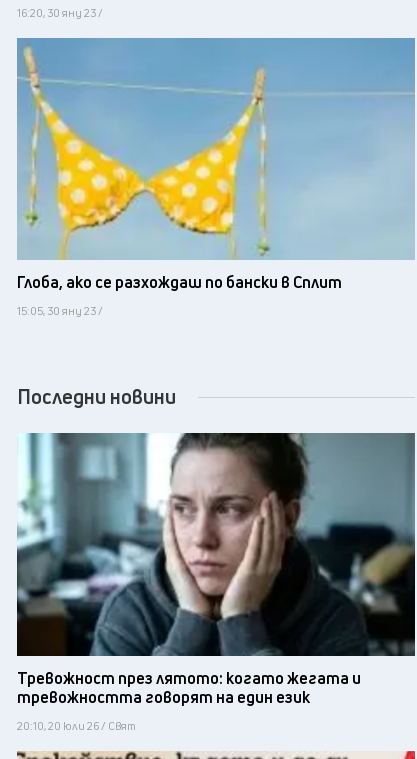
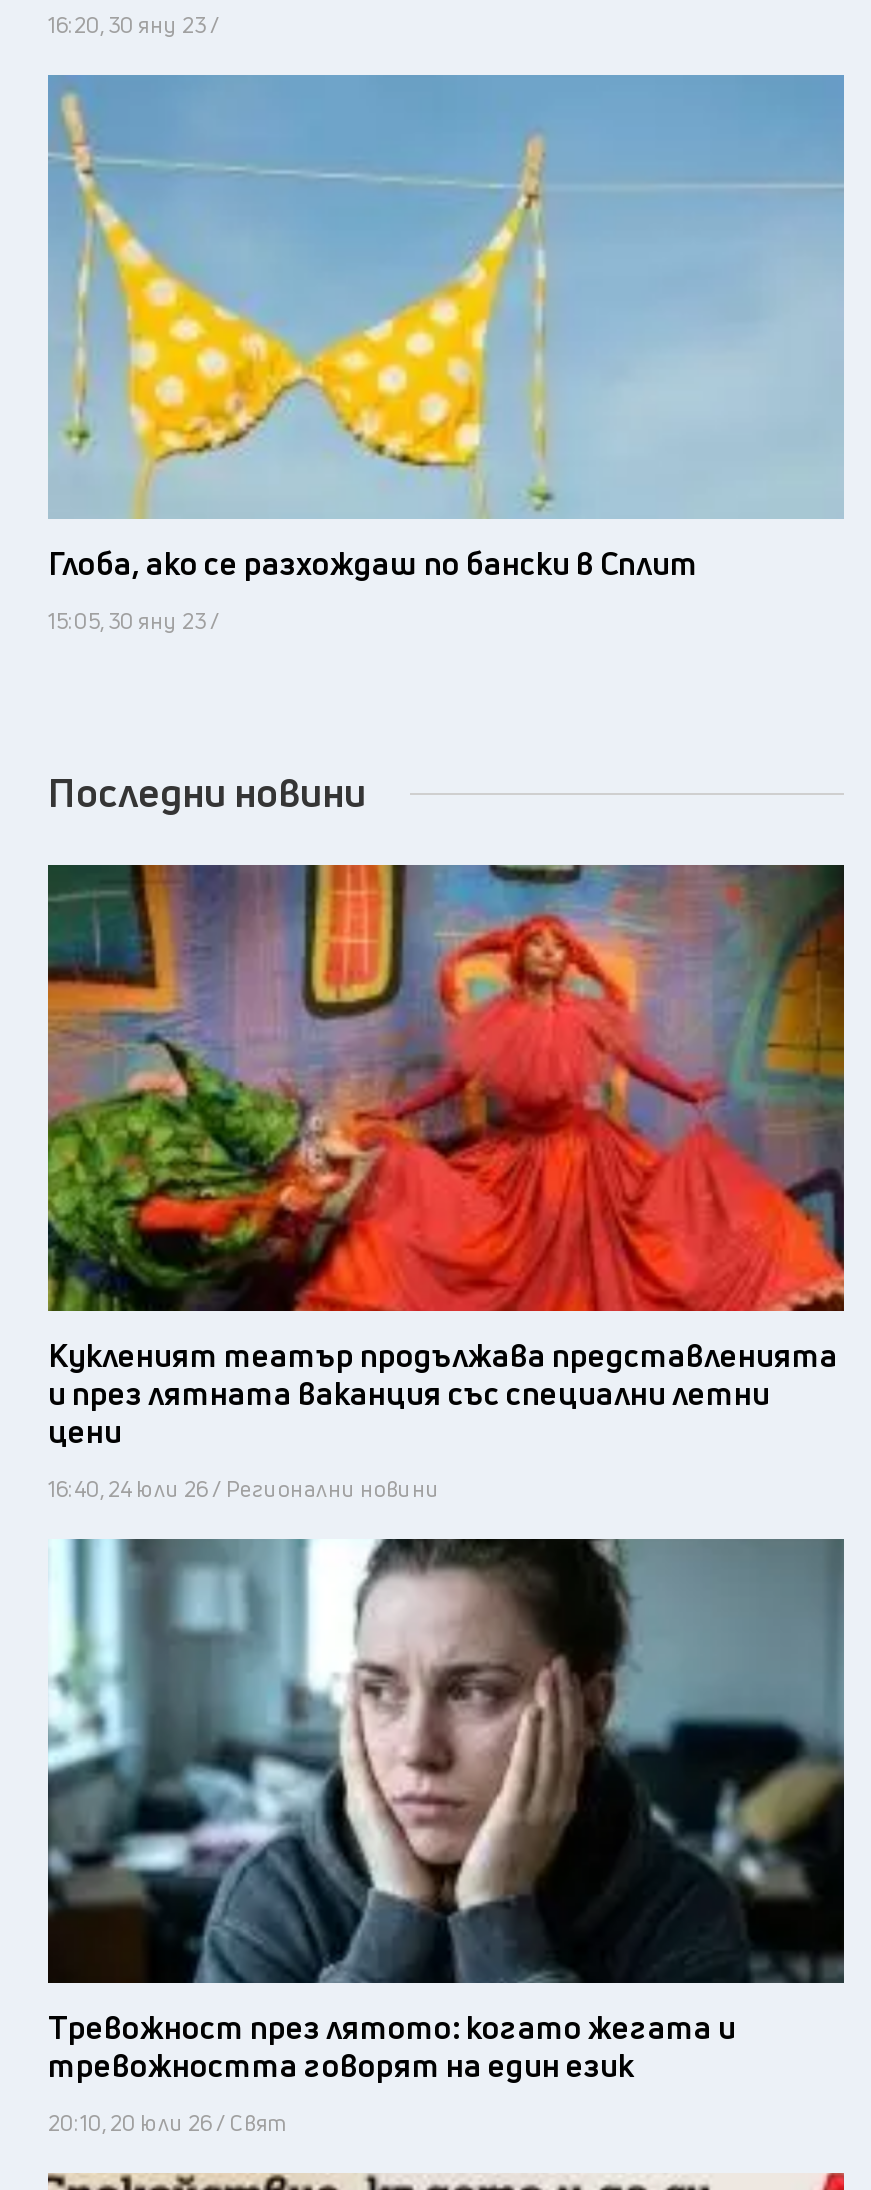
+ [image]
+ Кукленият театър продължава представленията
+ и през лятната ваканция със специални летни
+ цени
+ 16:40, 24 юли 26 / Регионални новини
